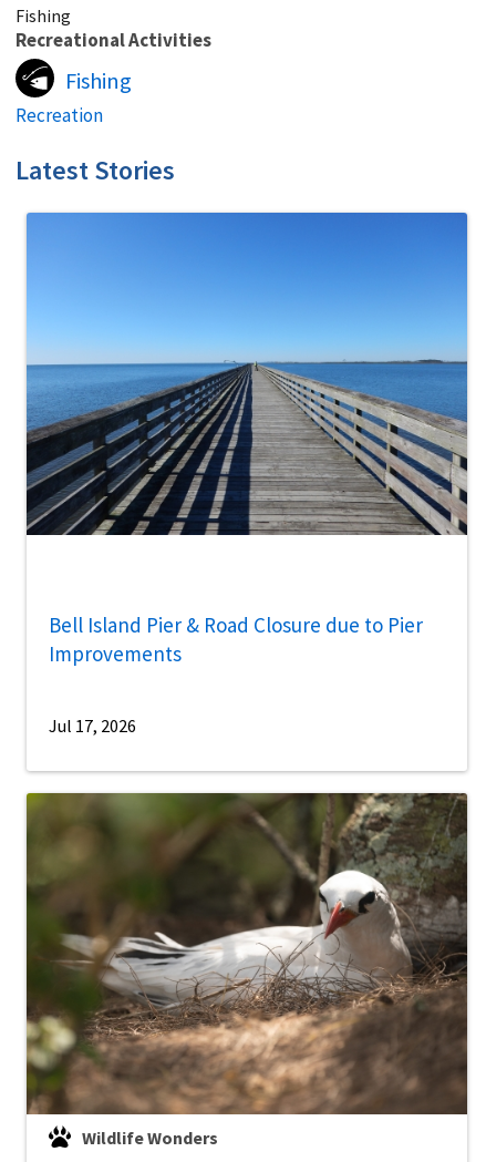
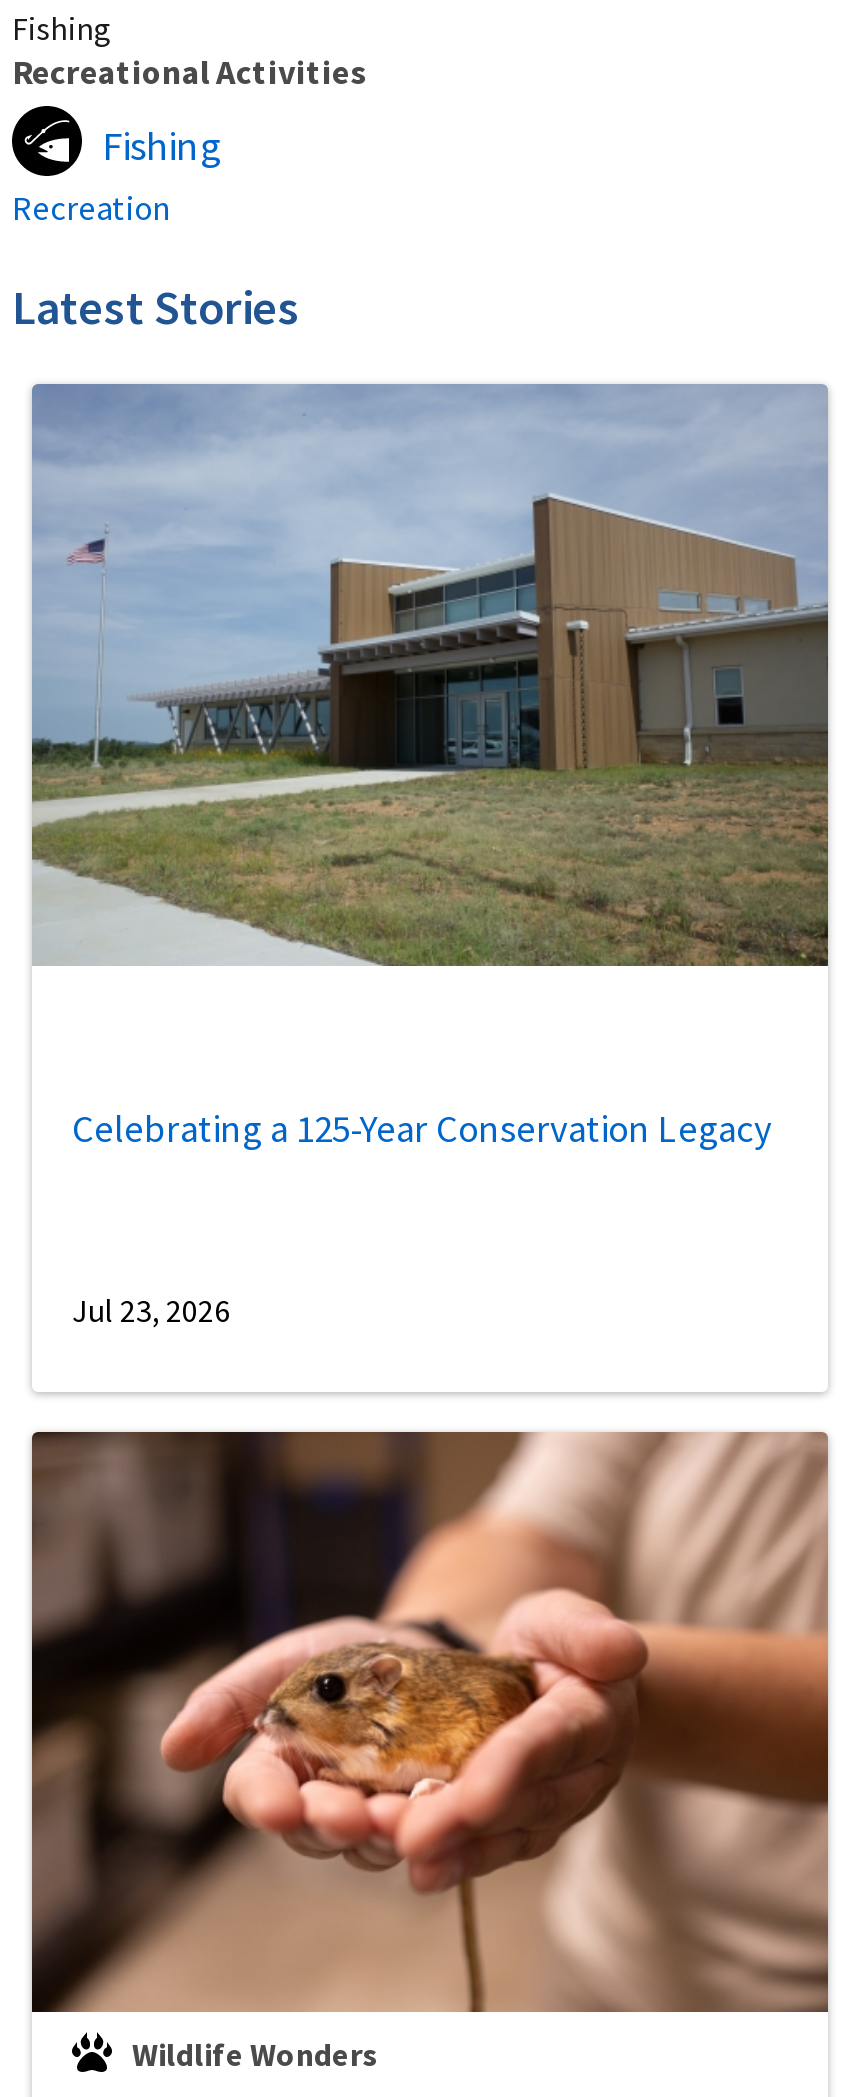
- [image]
+ [image]

- Bell Island Pier & Road Closure due to Pier
- Improvements
+ Celebrating a 125-Year Conservation Legacy

- Jul 17, 2026
+ Jul 23, 2026

- [image]
+ [image]
